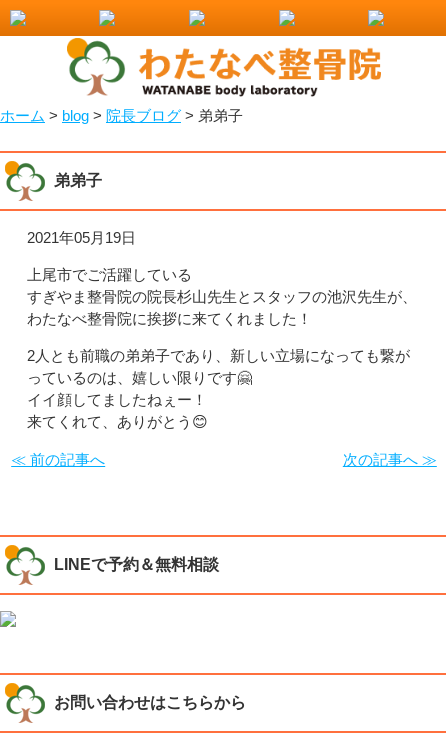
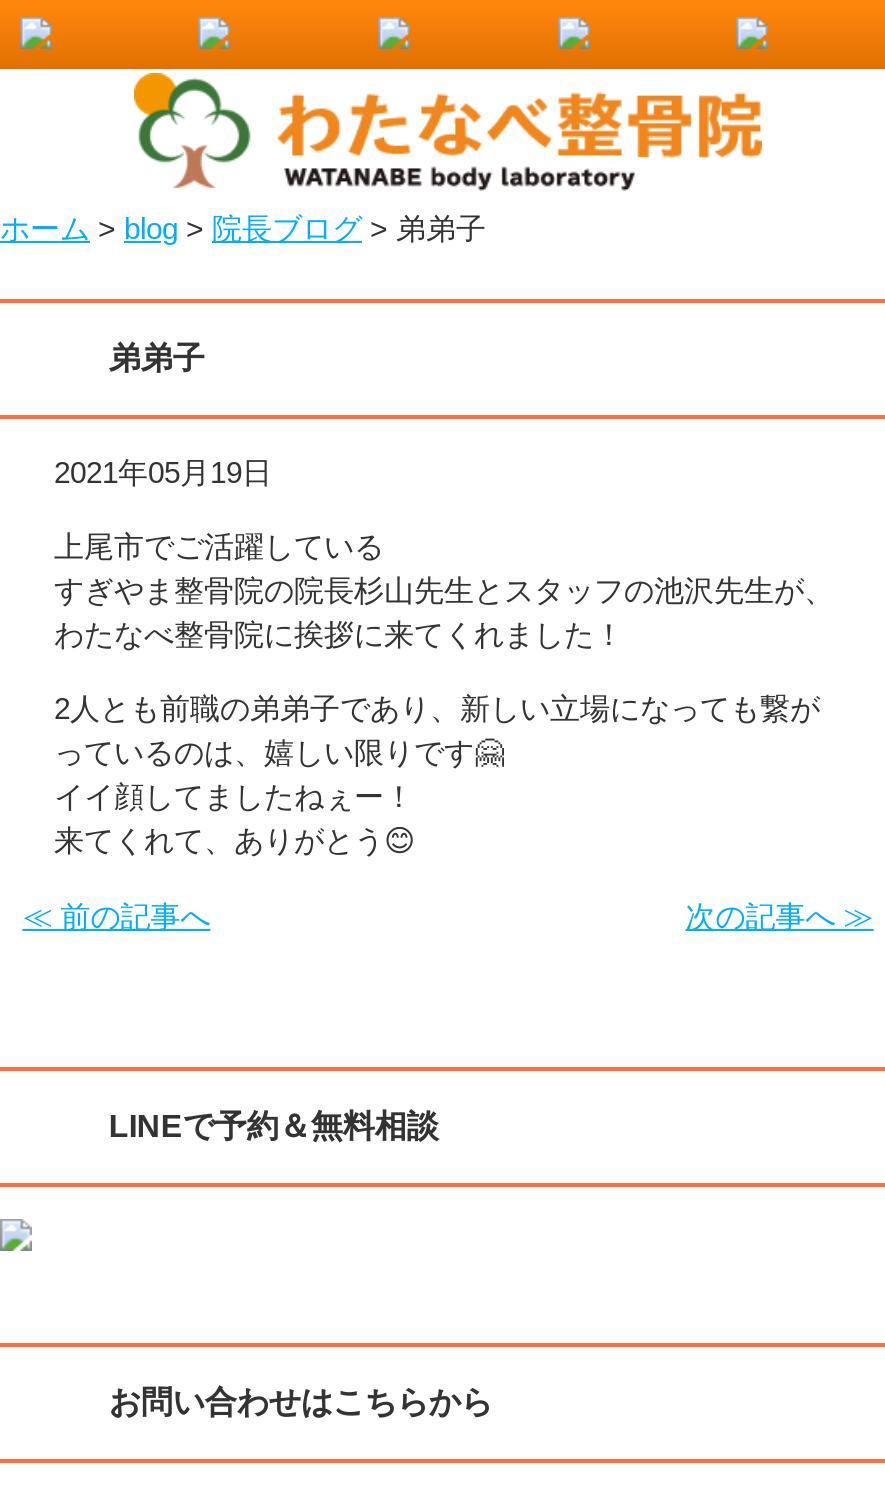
- [image]

- [image]

- [image]
